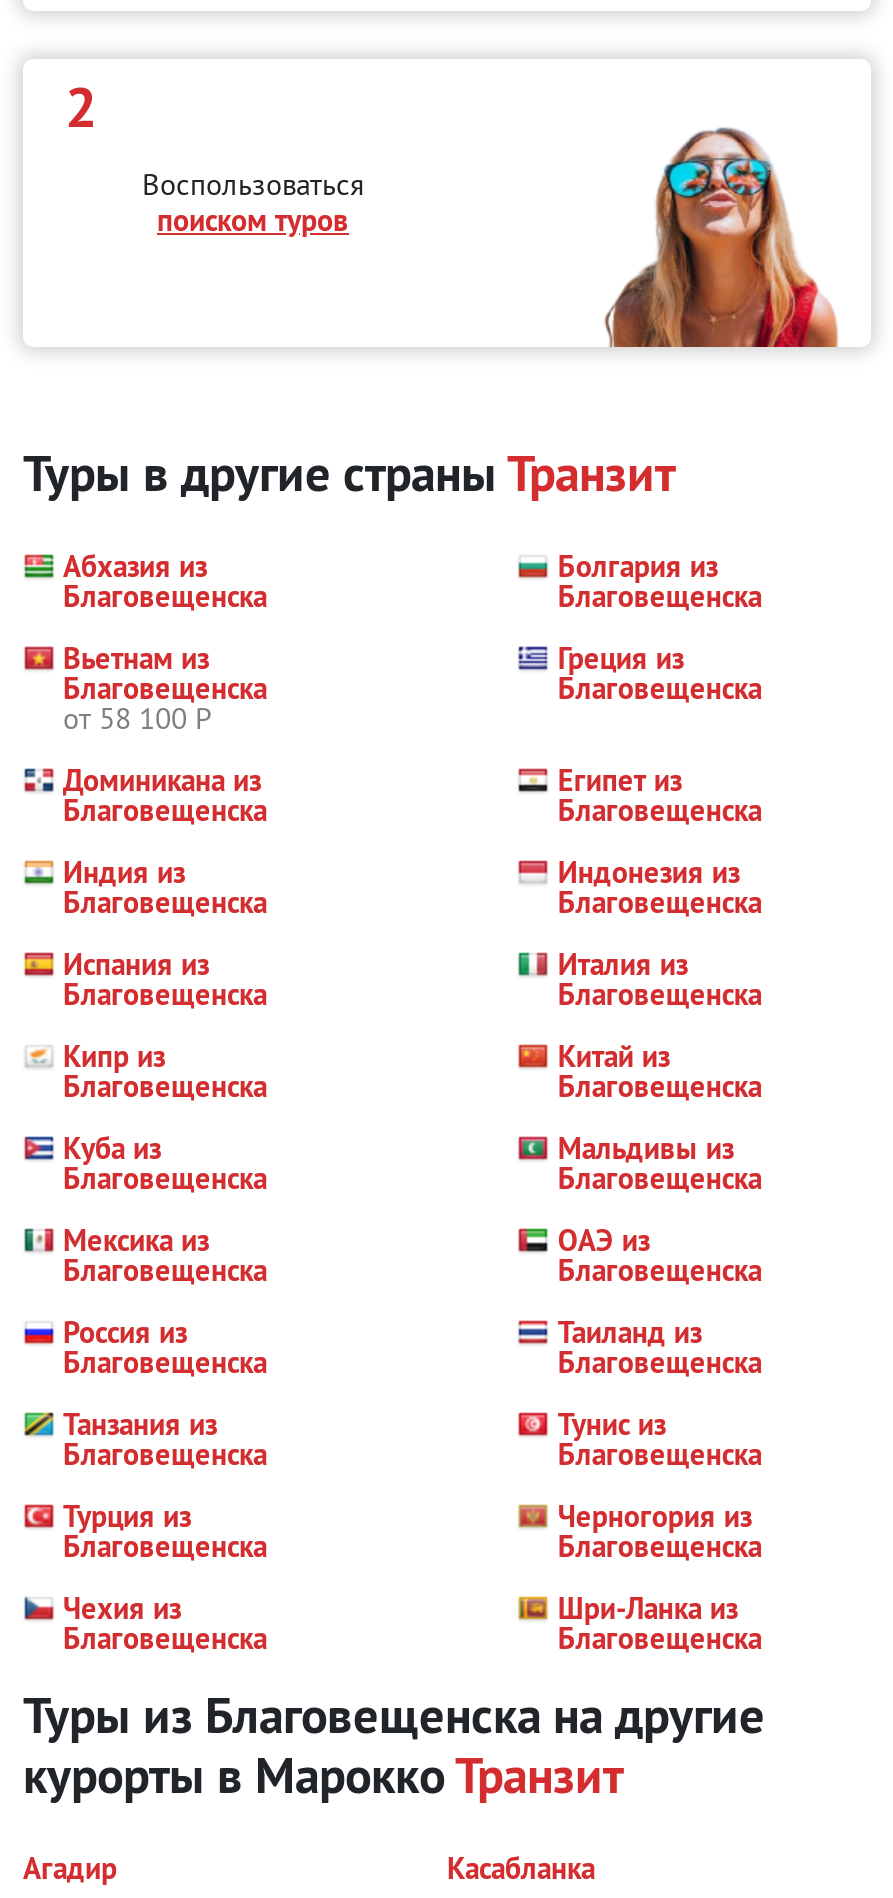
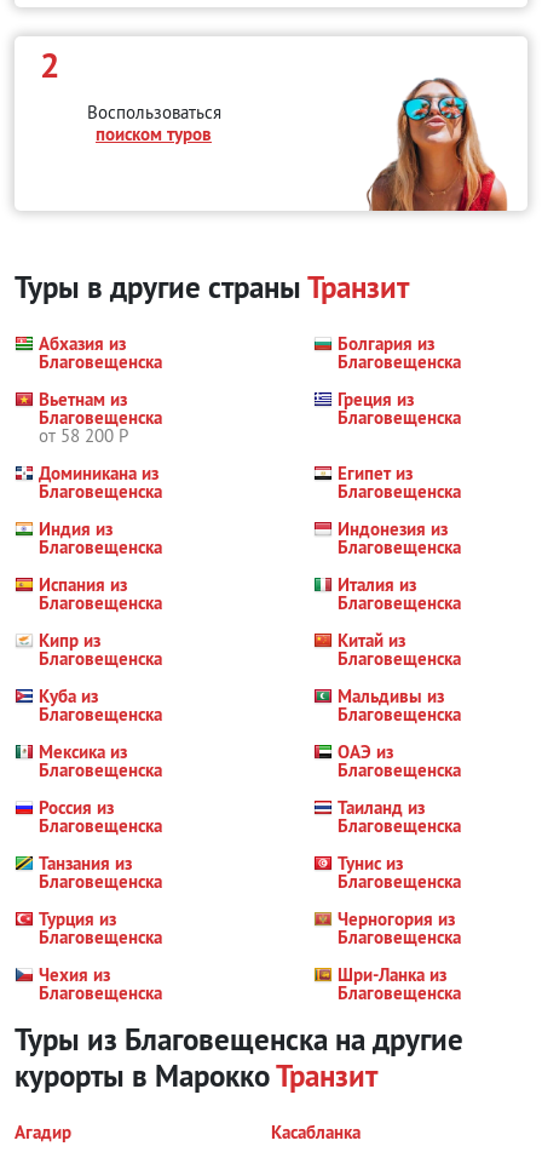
- от 58 100 Р
+ от 58 200 Р
